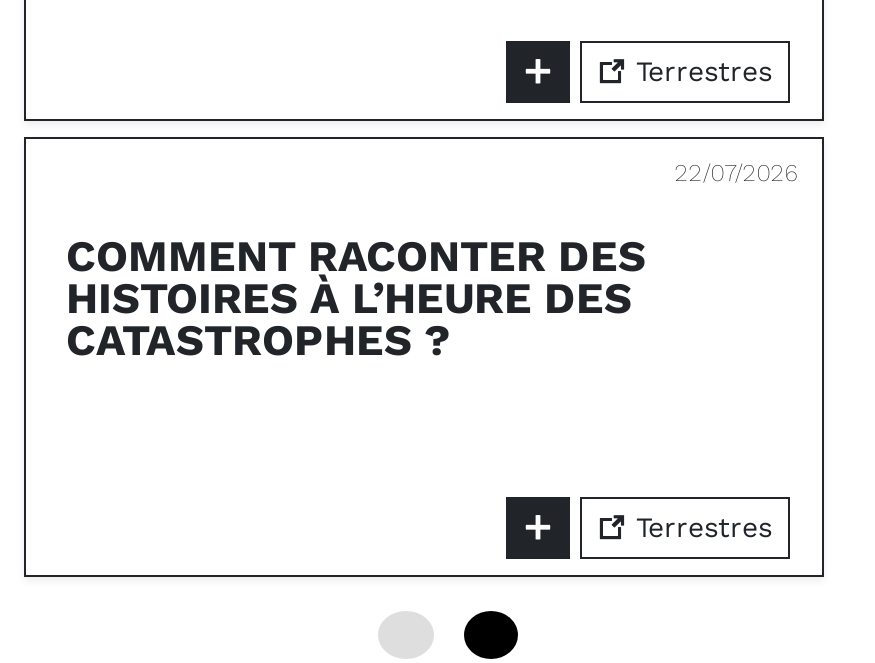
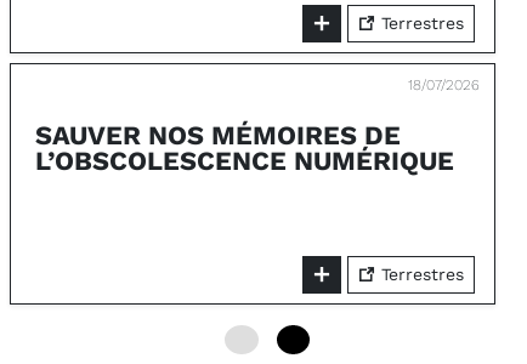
- 22/07/2026
+ 18/07/2026

- COMMENT RACONTER DES
- HISTOIRES À L’HEURE DES
- CATASTROPHES ?
+ SAUVER NOS MÉMOIRES DE
+ L’OBSCOLESCENCE NUMÉRIQUE
